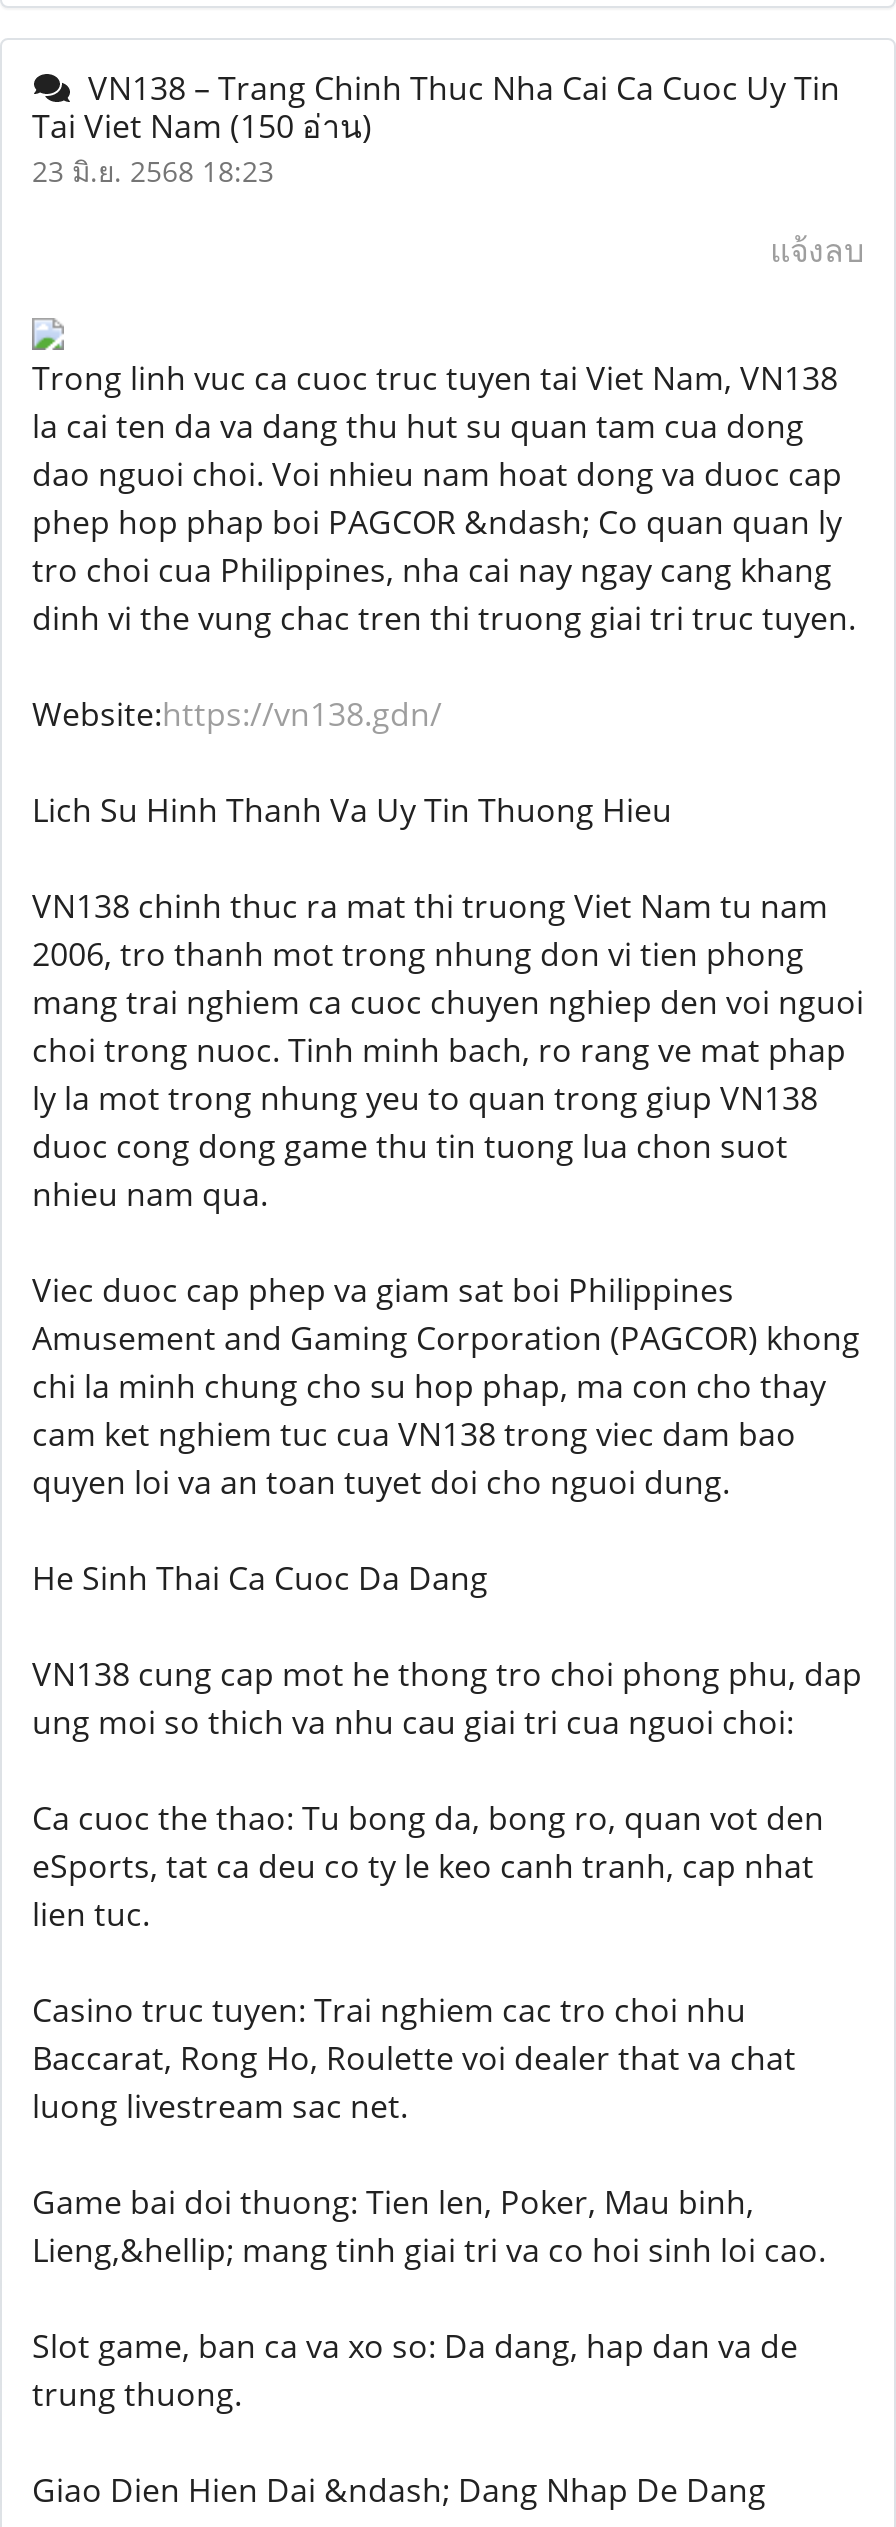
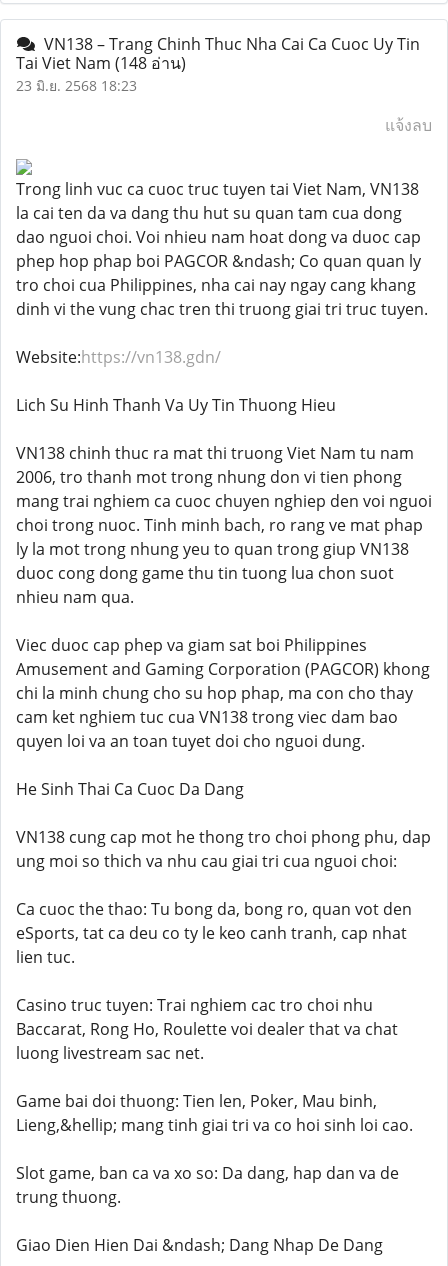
- Tai Viet Nam (150 อ่าน)
+ Tai Viet Nam (148 อ่าน)
